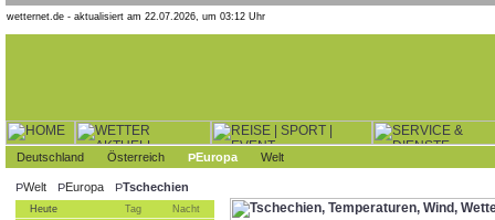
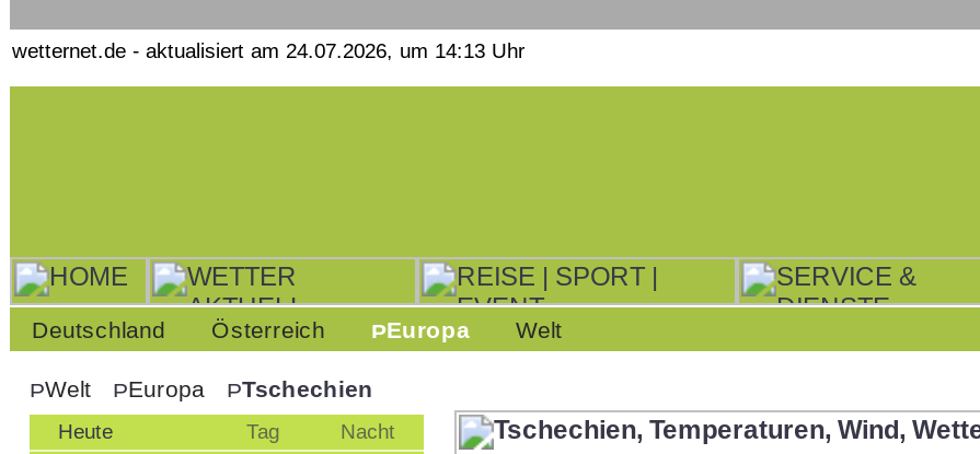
- wetternet.de - aktualisiert am 22.07.2026, um 03:12 Uhr
+ wetternet.de - aktualisiert am 24.07.2026, um 14:13 Uhr
